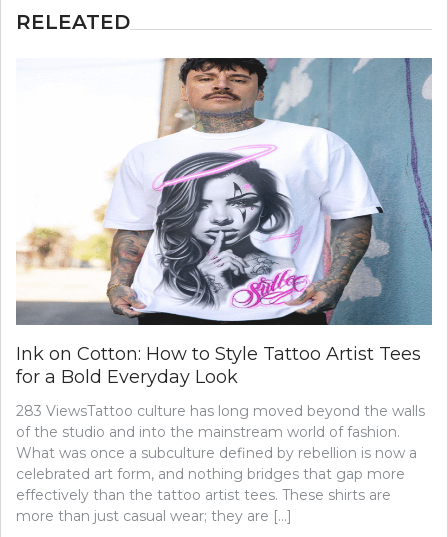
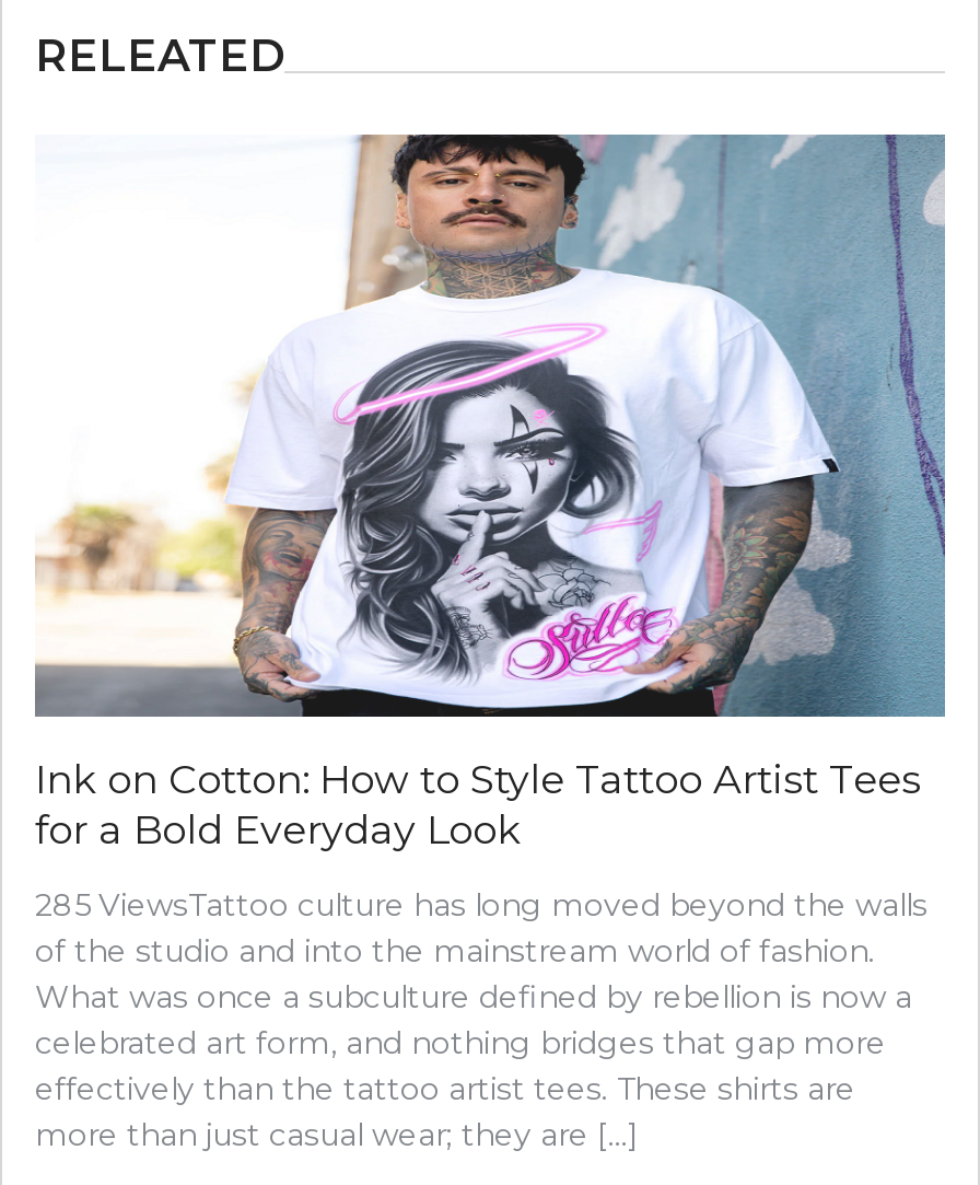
- 283 ViewsTattoo culture has long moved beyond the walls
+ 285 ViewsTattoo culture has long moved beyond the walls
